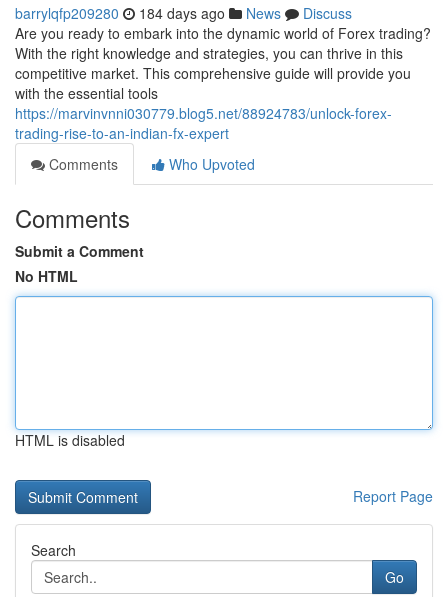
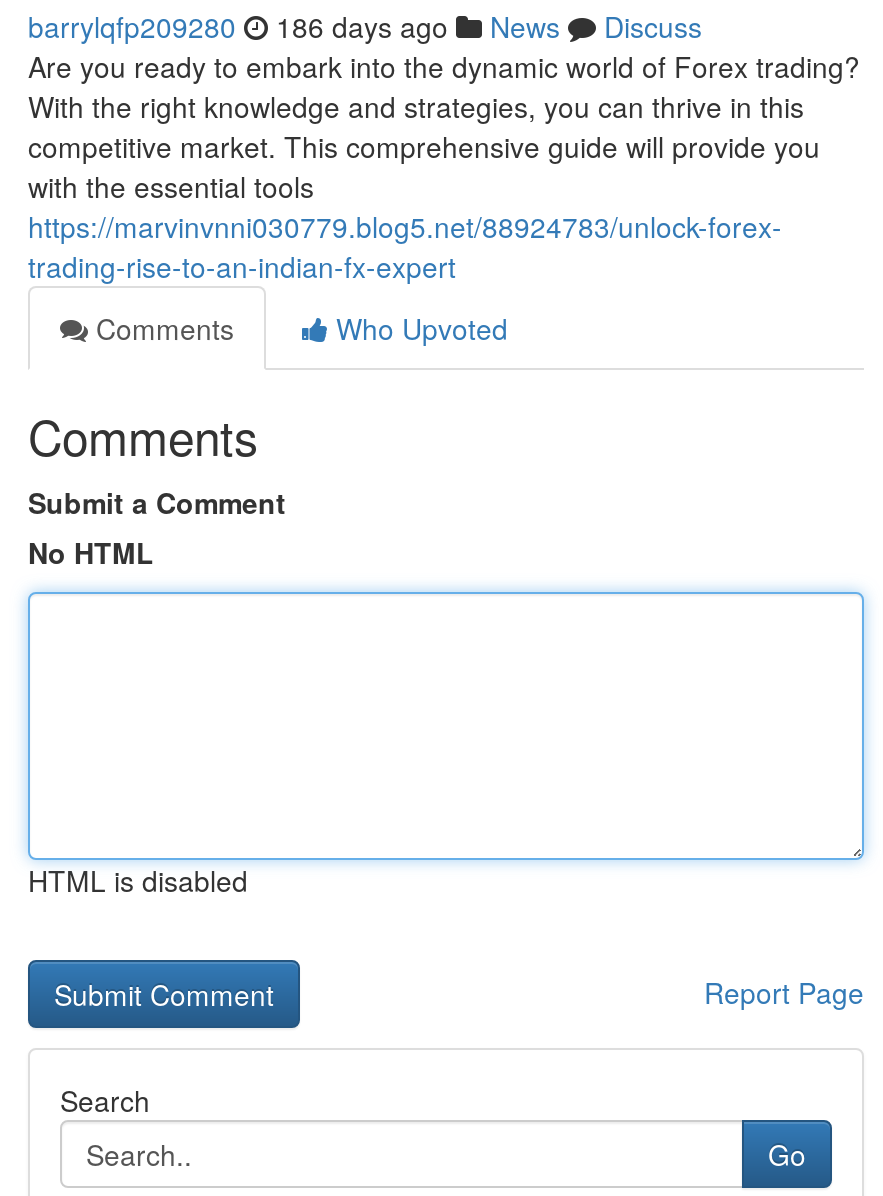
- barrylqfp209280 184 days ago News Discuss
+ barrylqfp209280 186 days ago News Discuss
